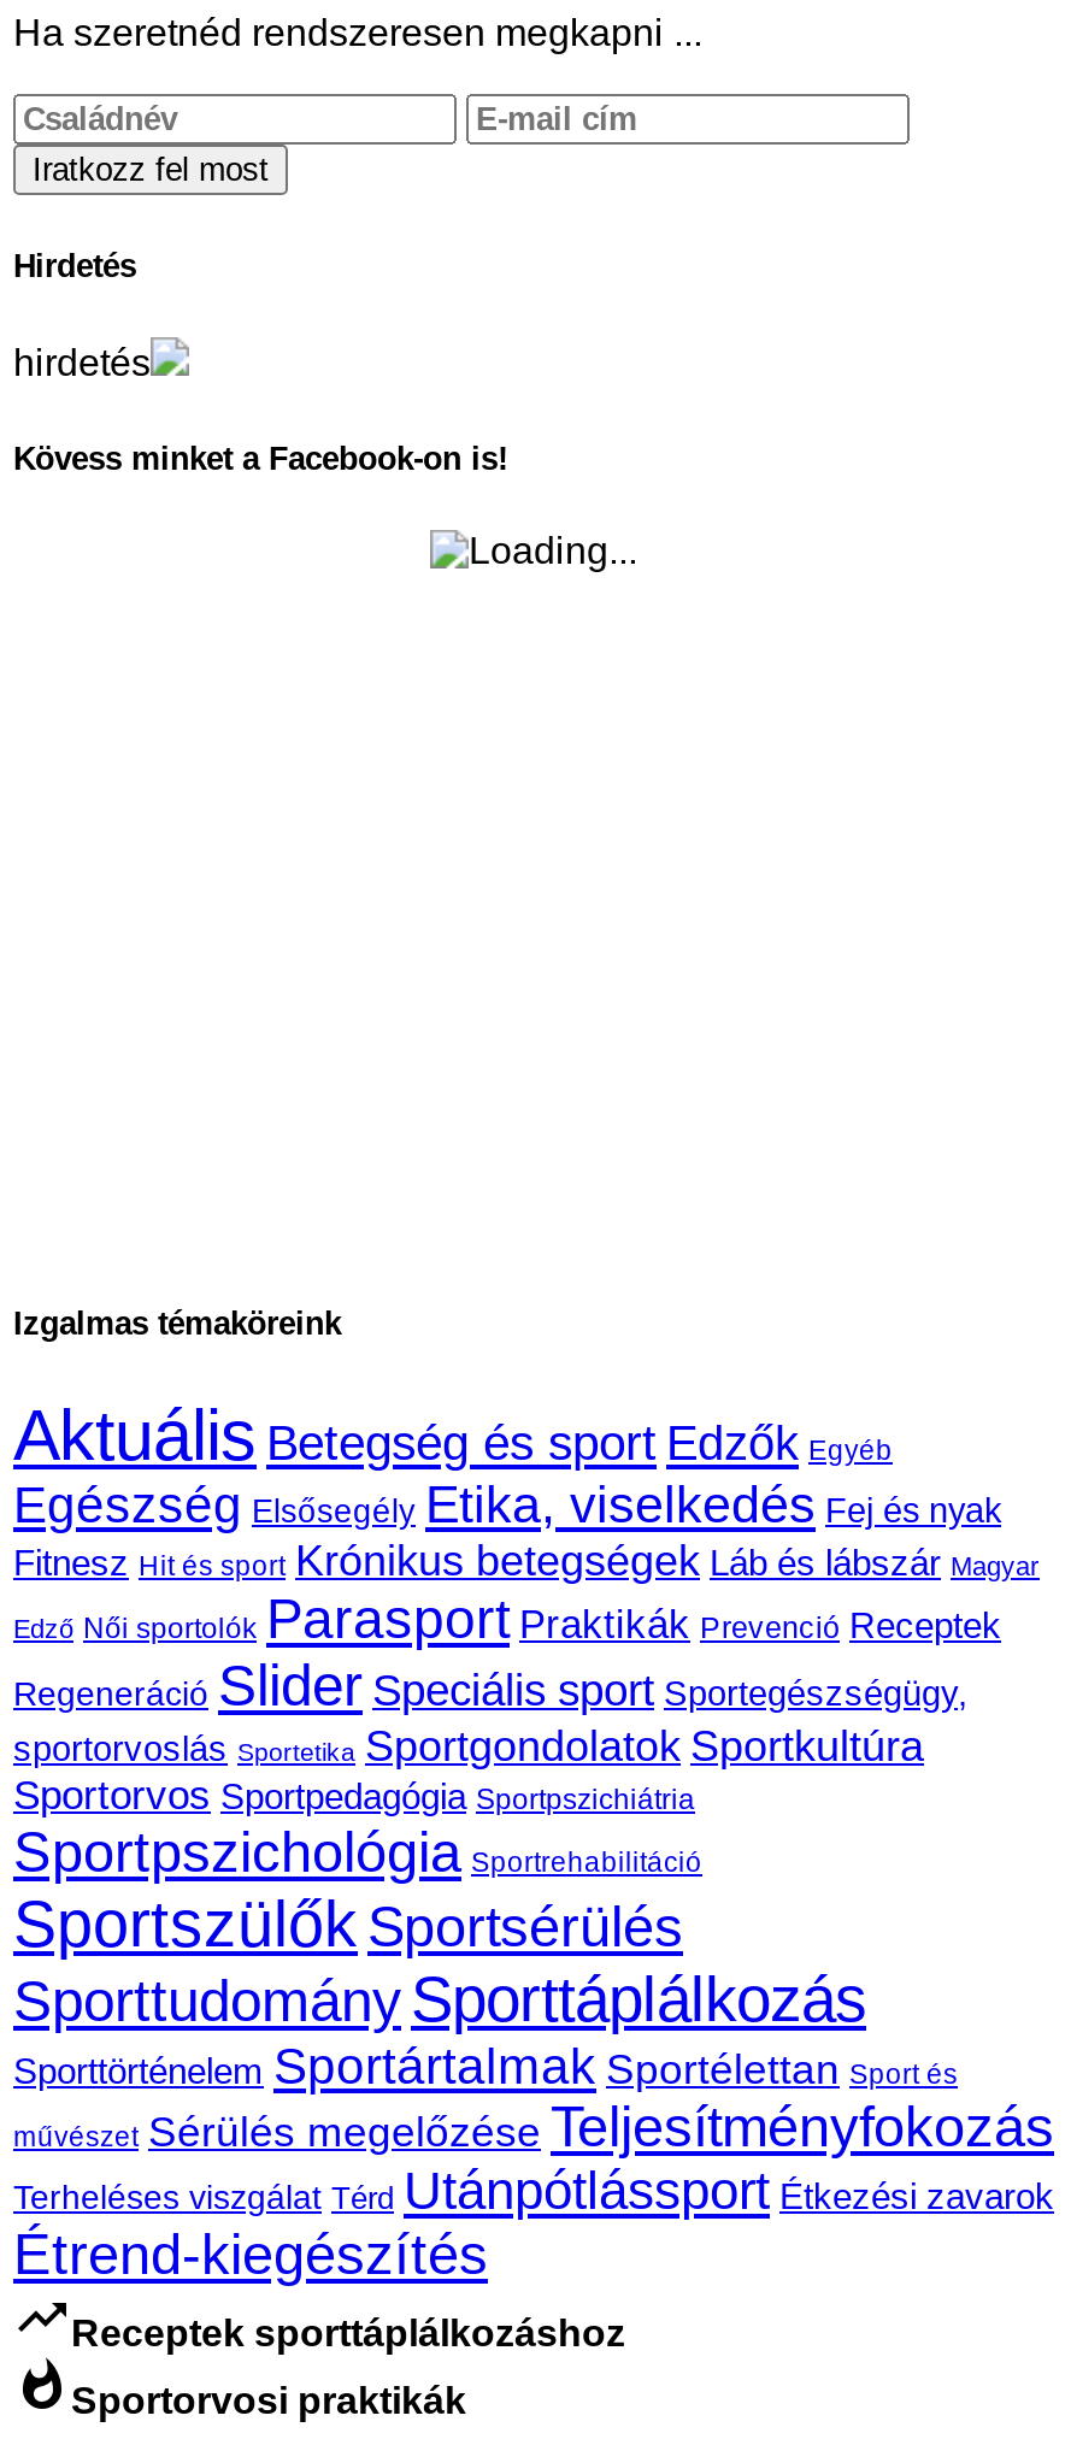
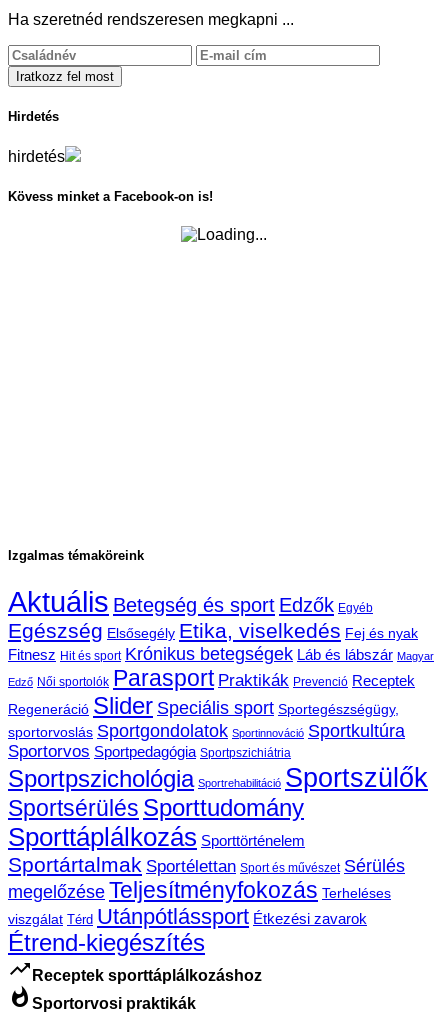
- sportorvoslás Sportetika Sportgondolatok Sportkultúra
+ sportorvoslás Sportgondolatok Sportinnováció Sportkultúra
